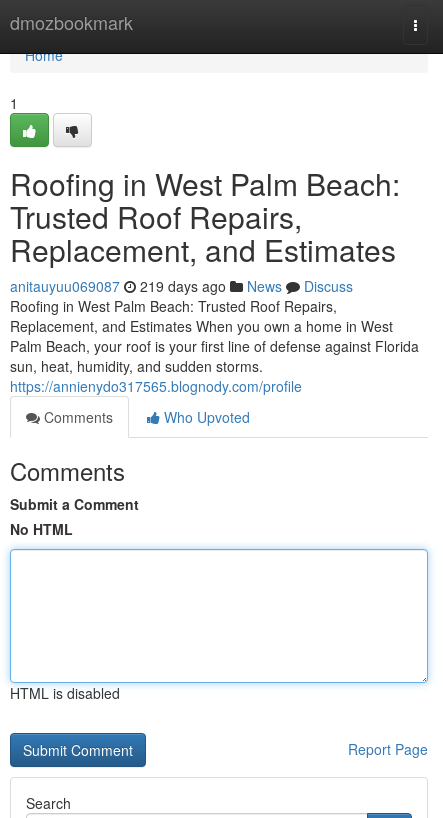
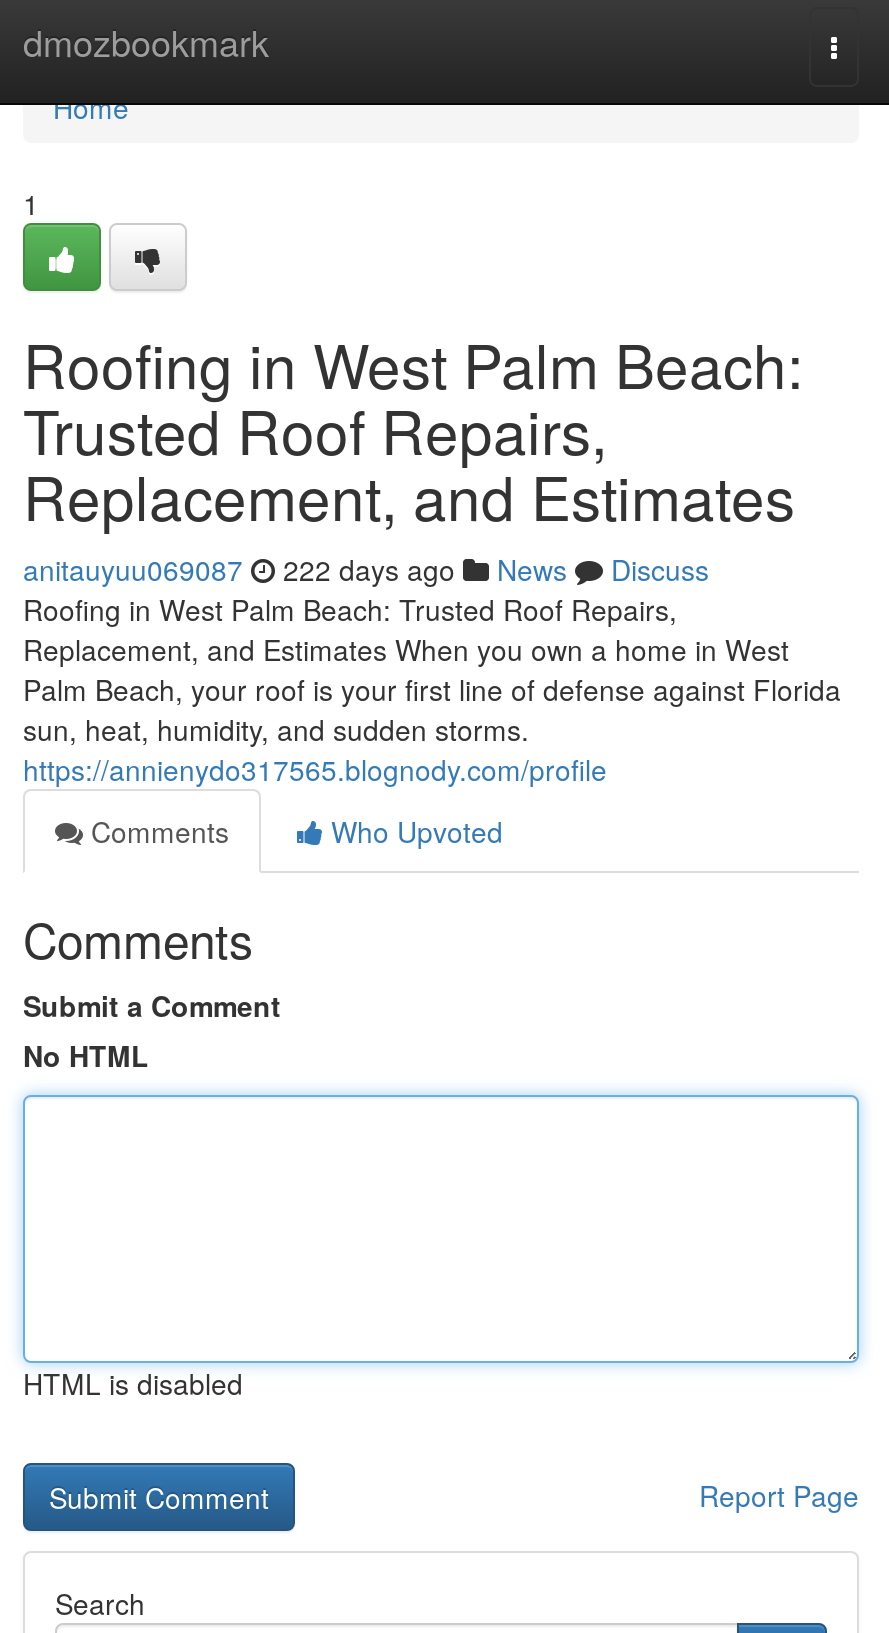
- anitauyuu069087 219 days ago News Discuss
+ anitauyuu069087 222 days ago News Discuss
